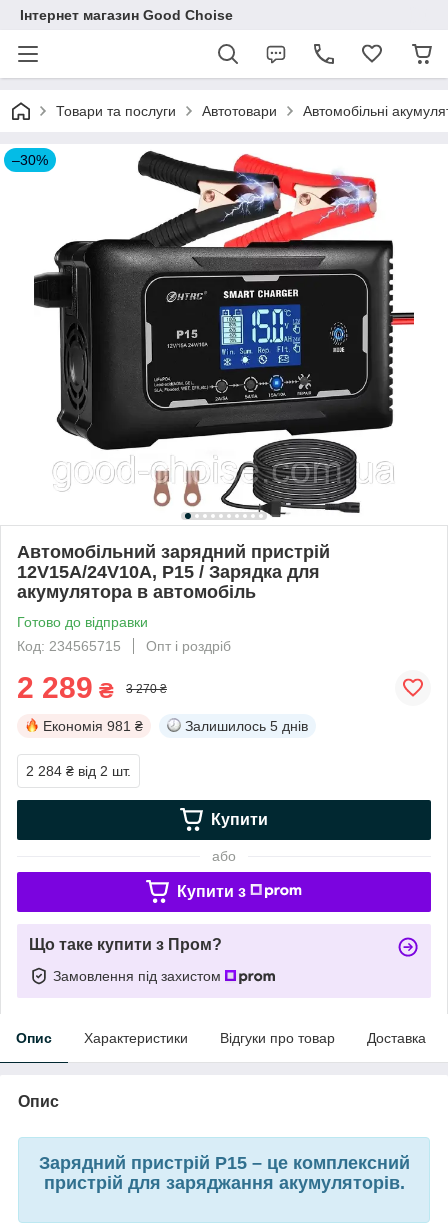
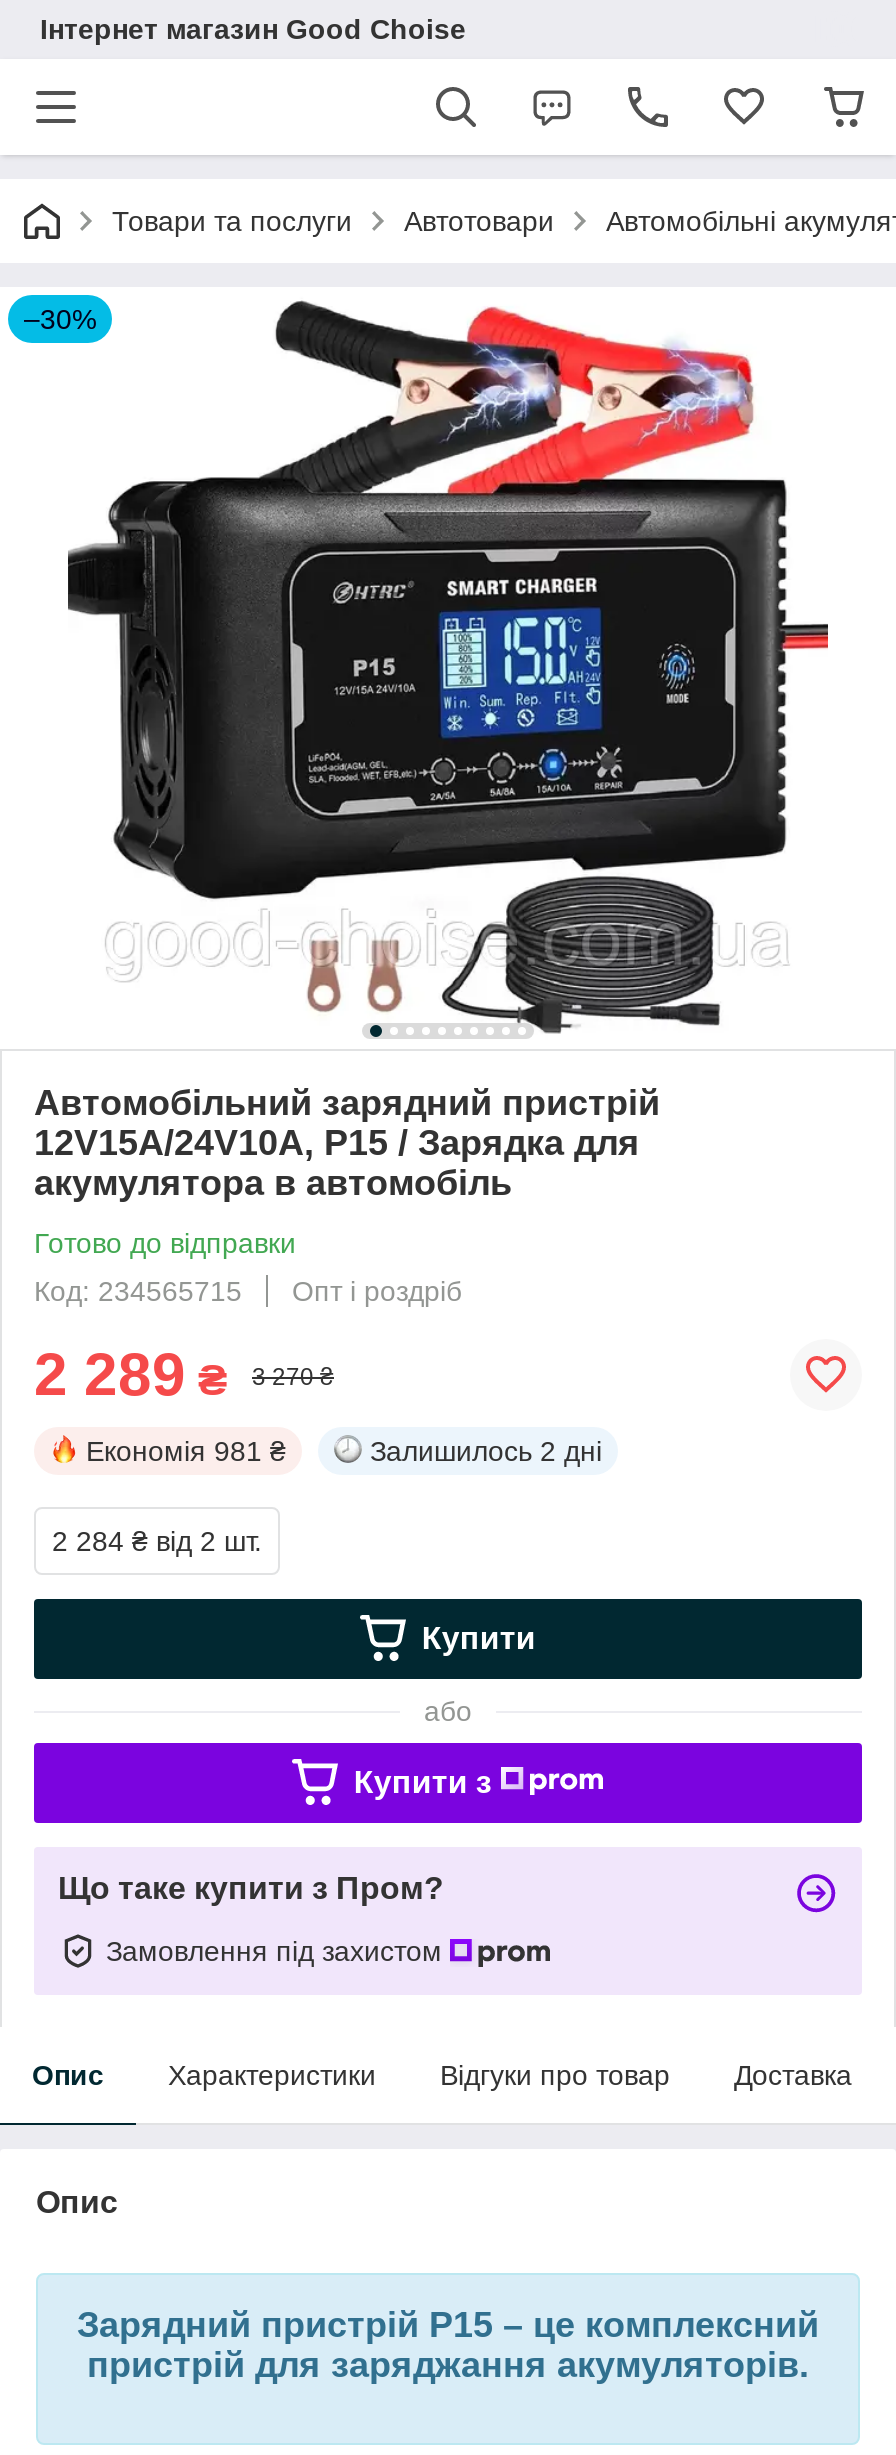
- Залишилось 5 днів
+ Залишилось 2 дні
